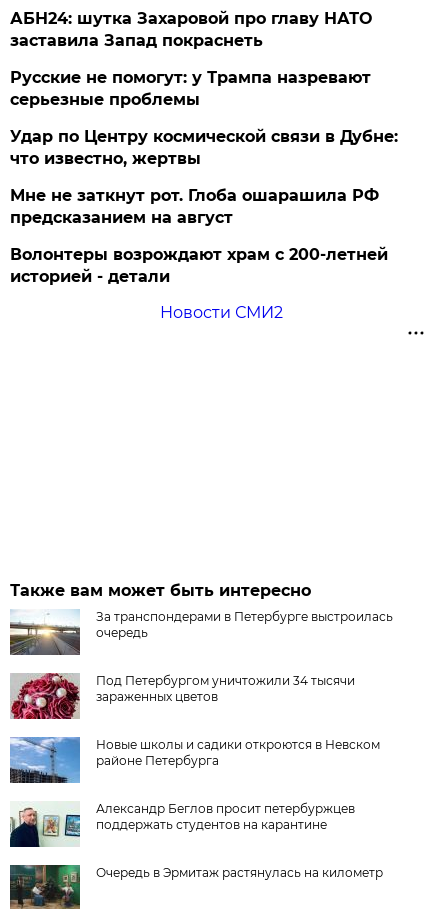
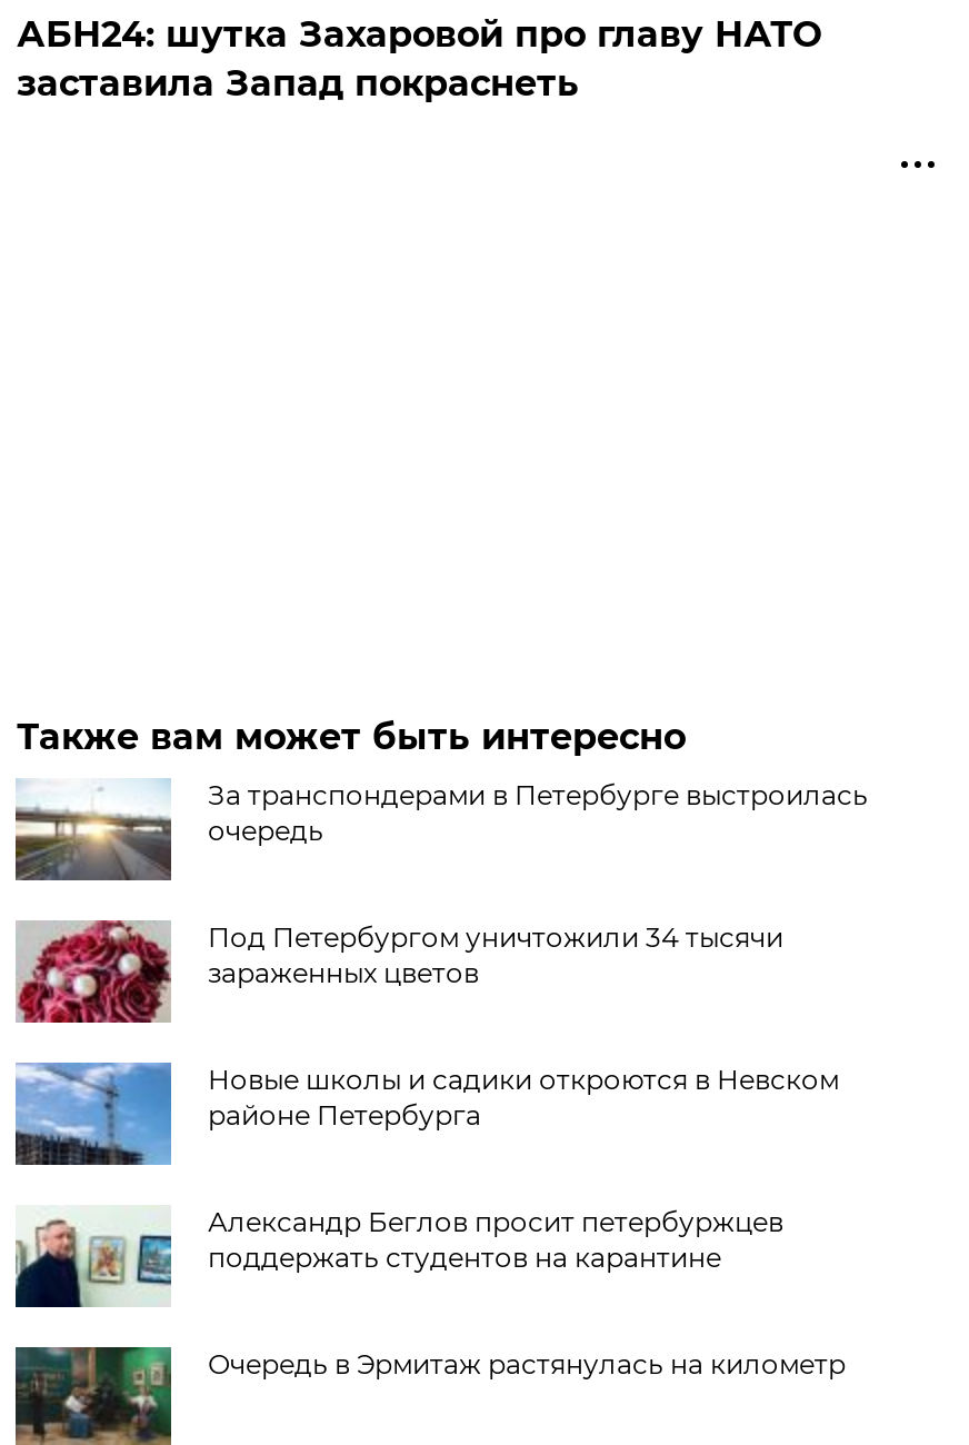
- Русские не помогут: у Трампа назревают
- серьезные проблемы
- Удар по Центру космической связи в Дубне:
- что известно, жертвы
- Мне не заткнут рот. Глоба ошарашила РФ
- предсказанием на август
- Волонтеры возрождают храм с 200-летней
- историей - детали
- Новости СМИ2
